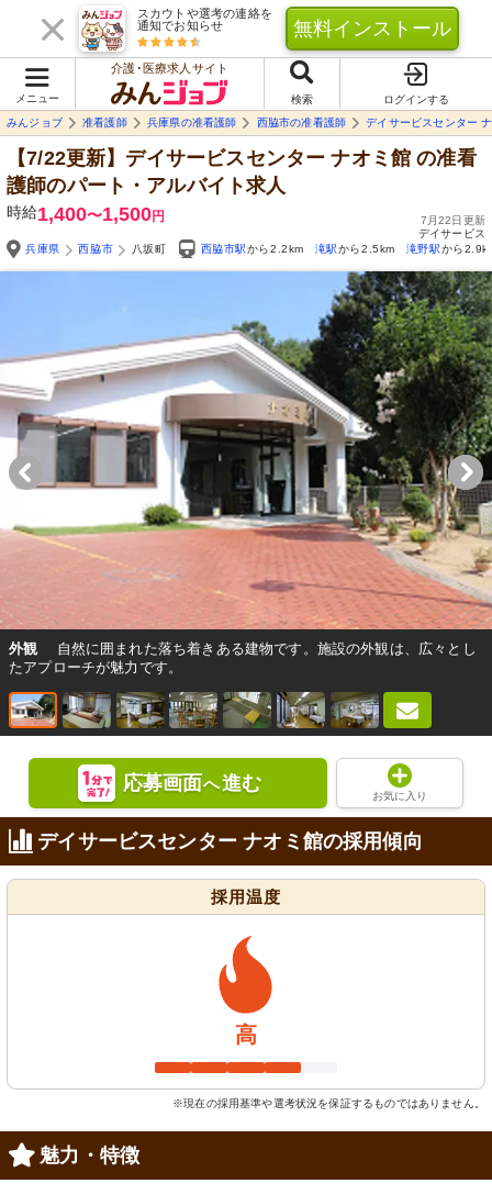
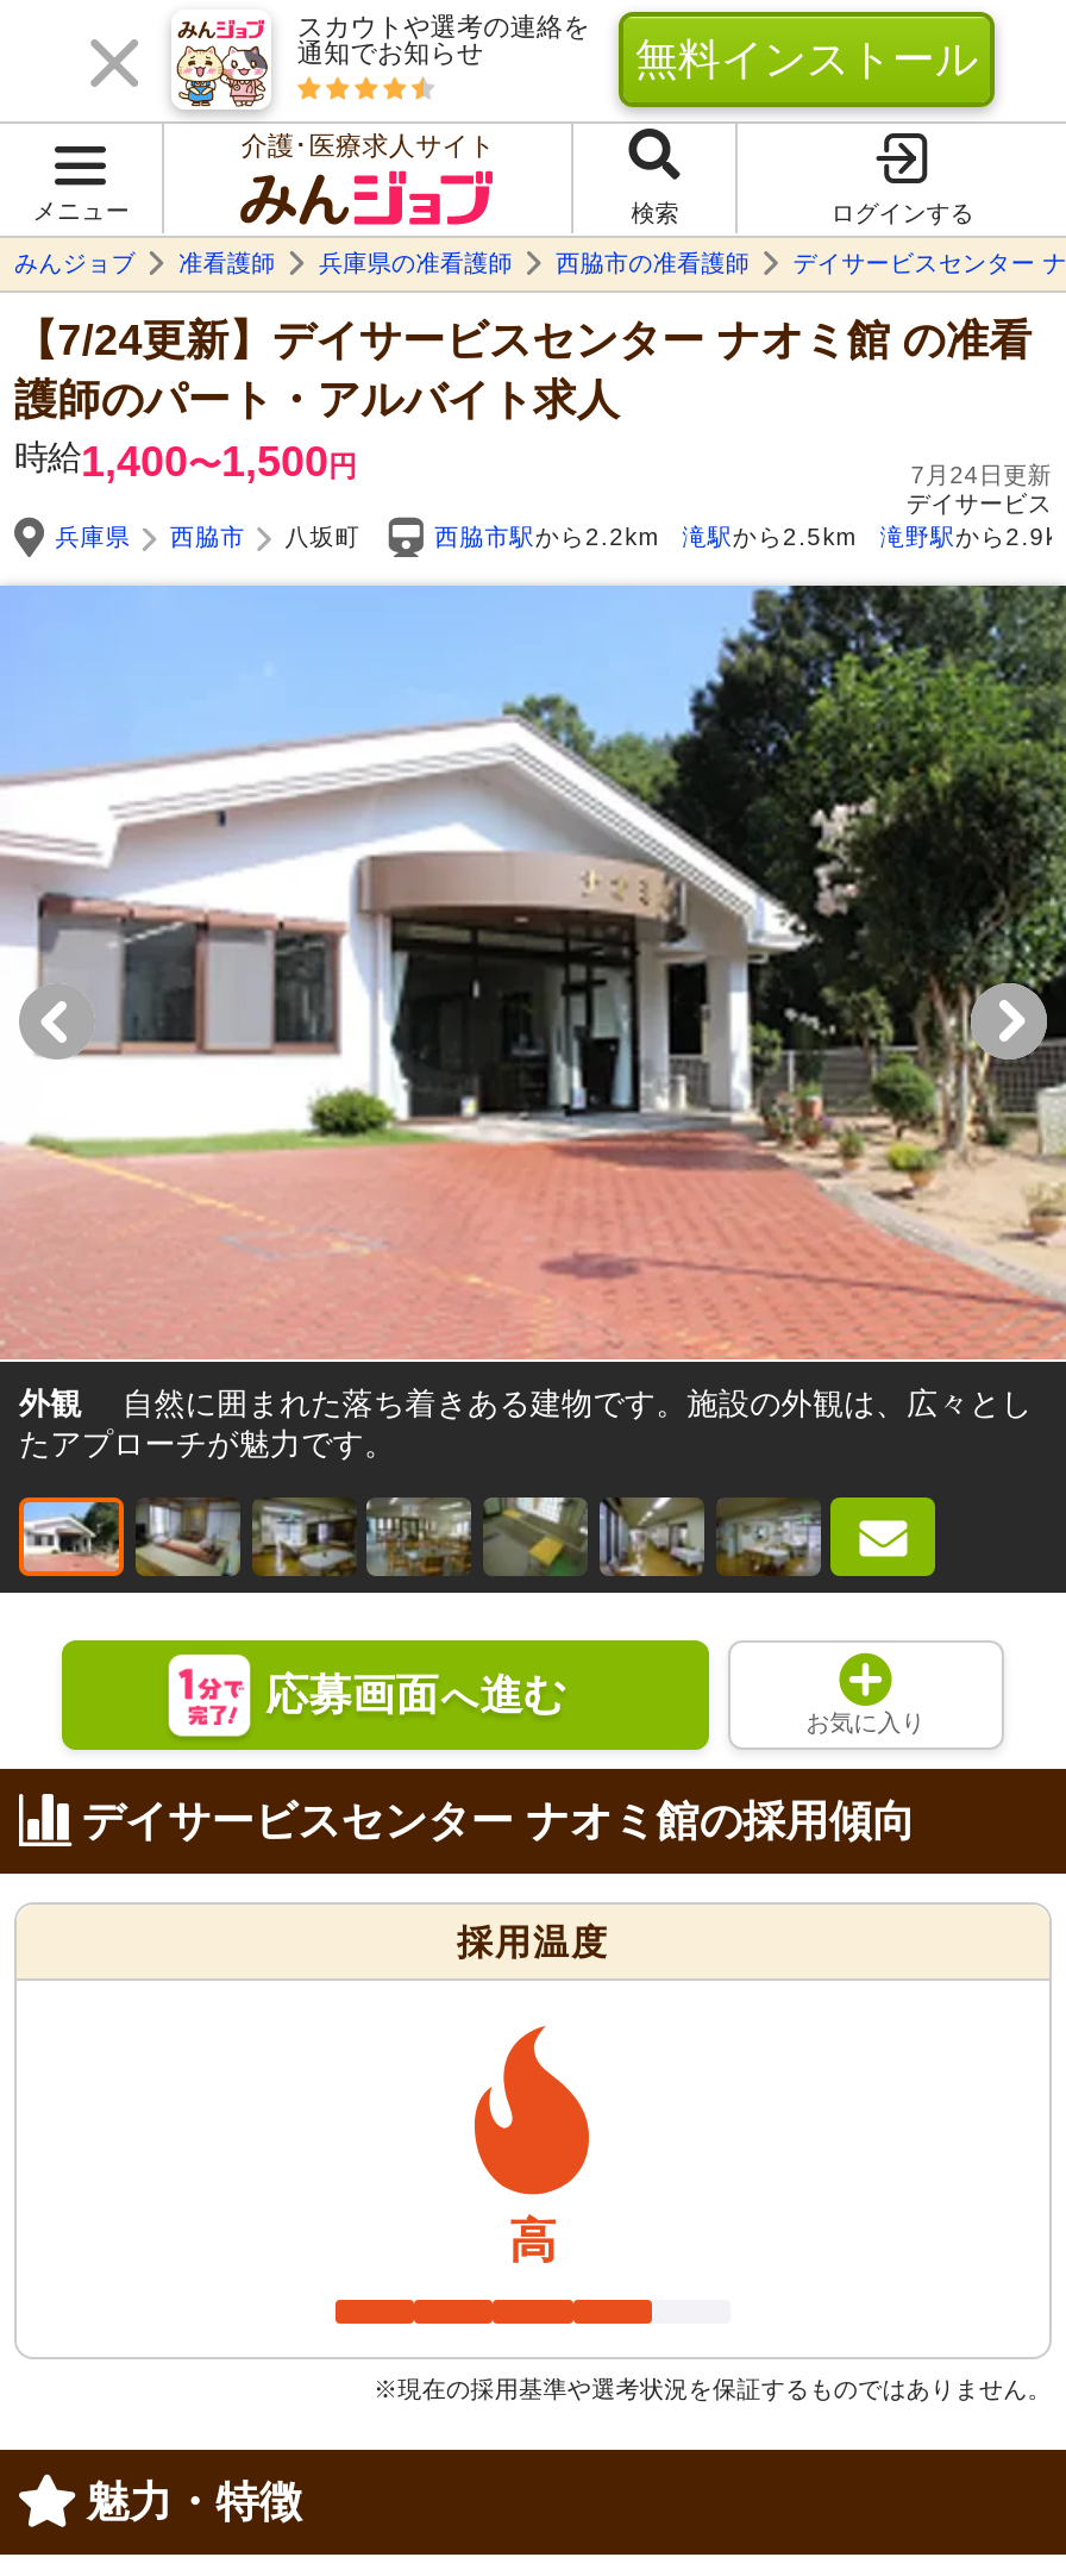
- 【7/22更新】デイサービスセンター ナオミ館の准看
+ 【7/24更新】デイサービスセンター ナオミ館の准看

- 7月22日更新
+ 7月24日更新
